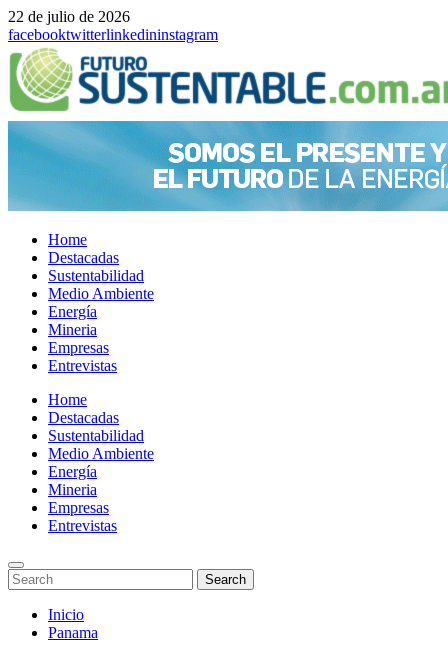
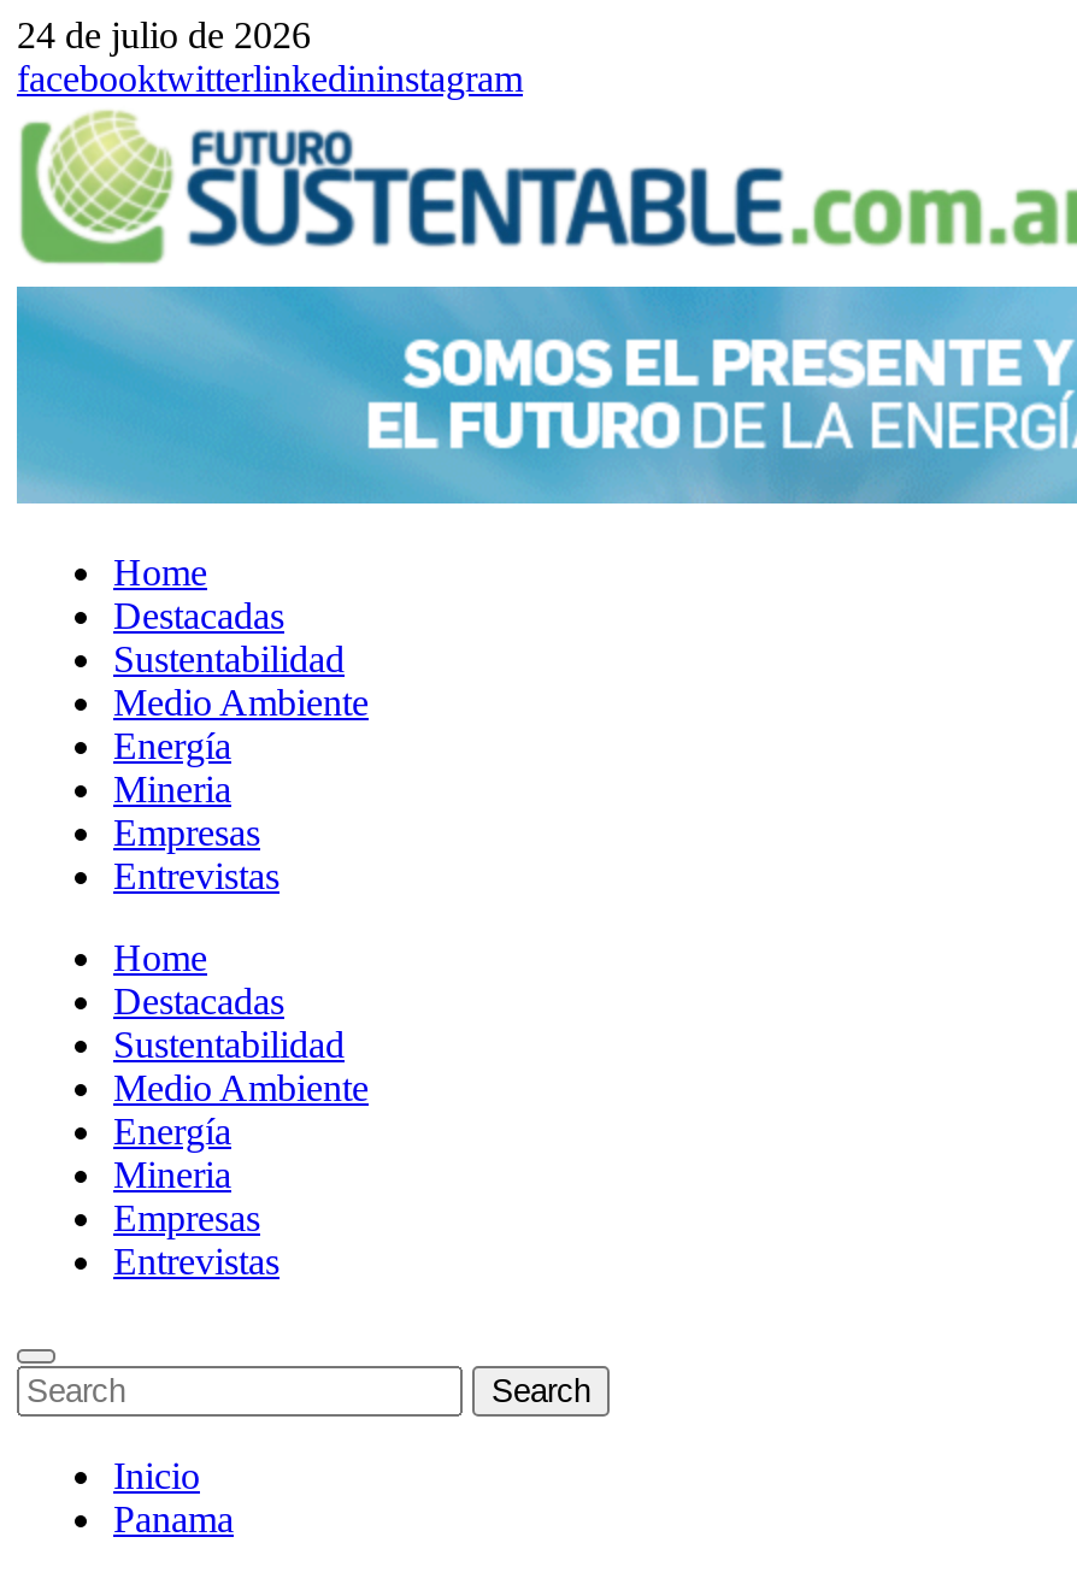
- 22 de julio de 2026
+ 24 de julio de 2026
